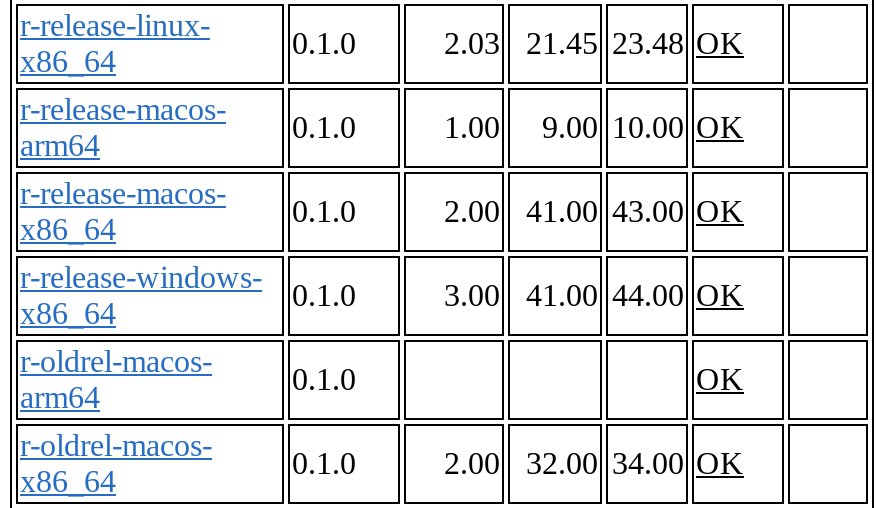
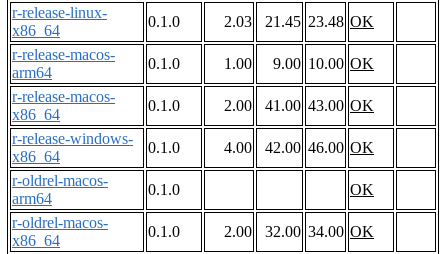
- 3.00
+ 4.00

- 41.00 44.00 OK
+ 42.00 46.00 OK
